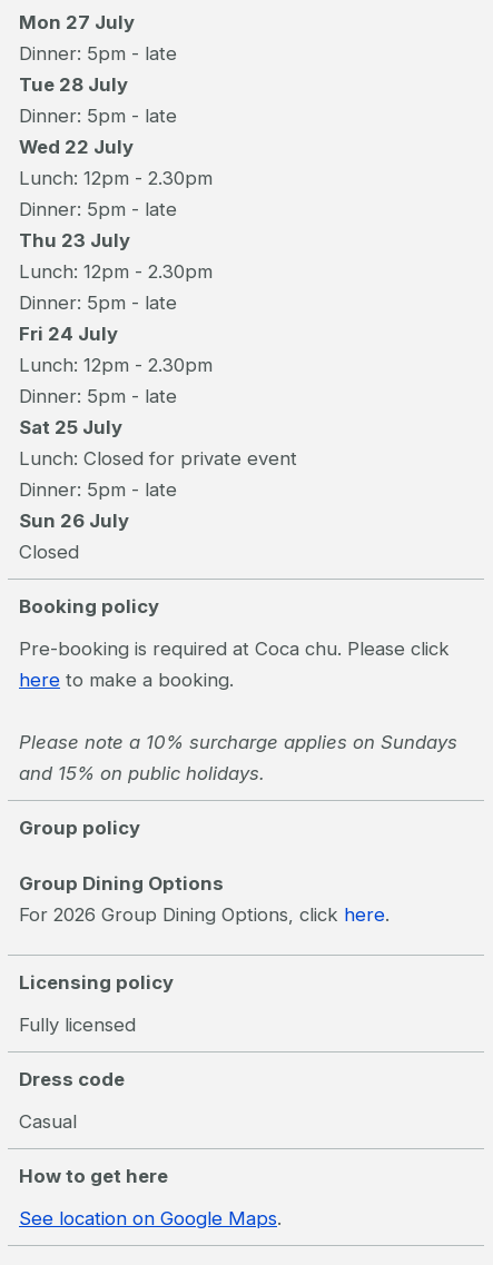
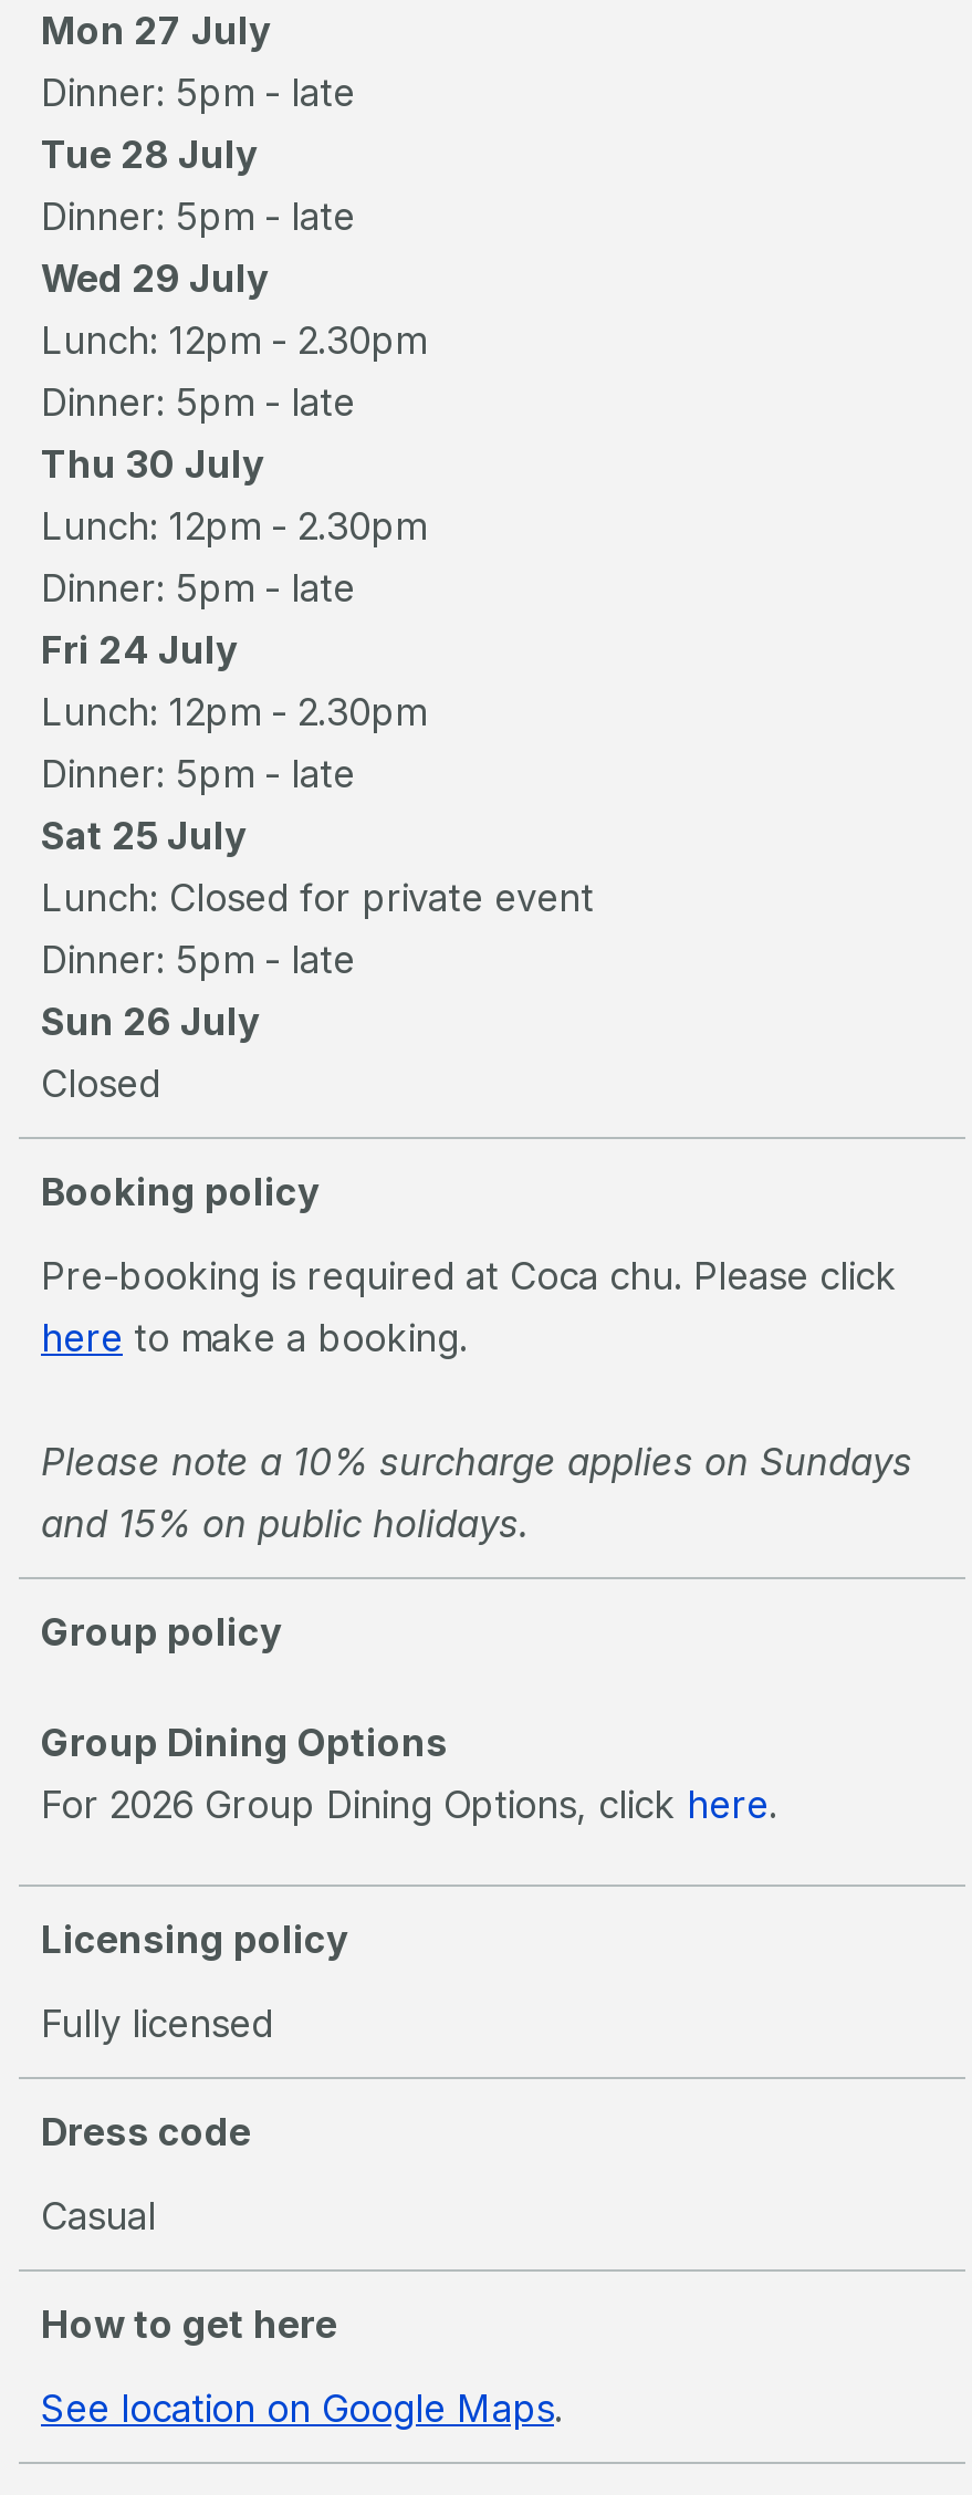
- Wed 22 July
+ Wed 29 July

- Thu 23 July
+ Thu 30 July
